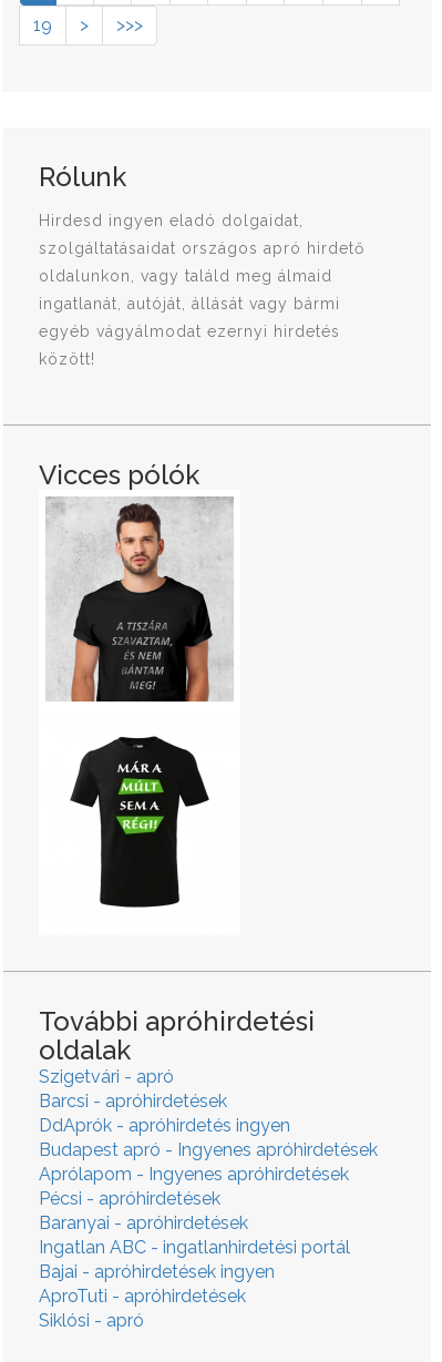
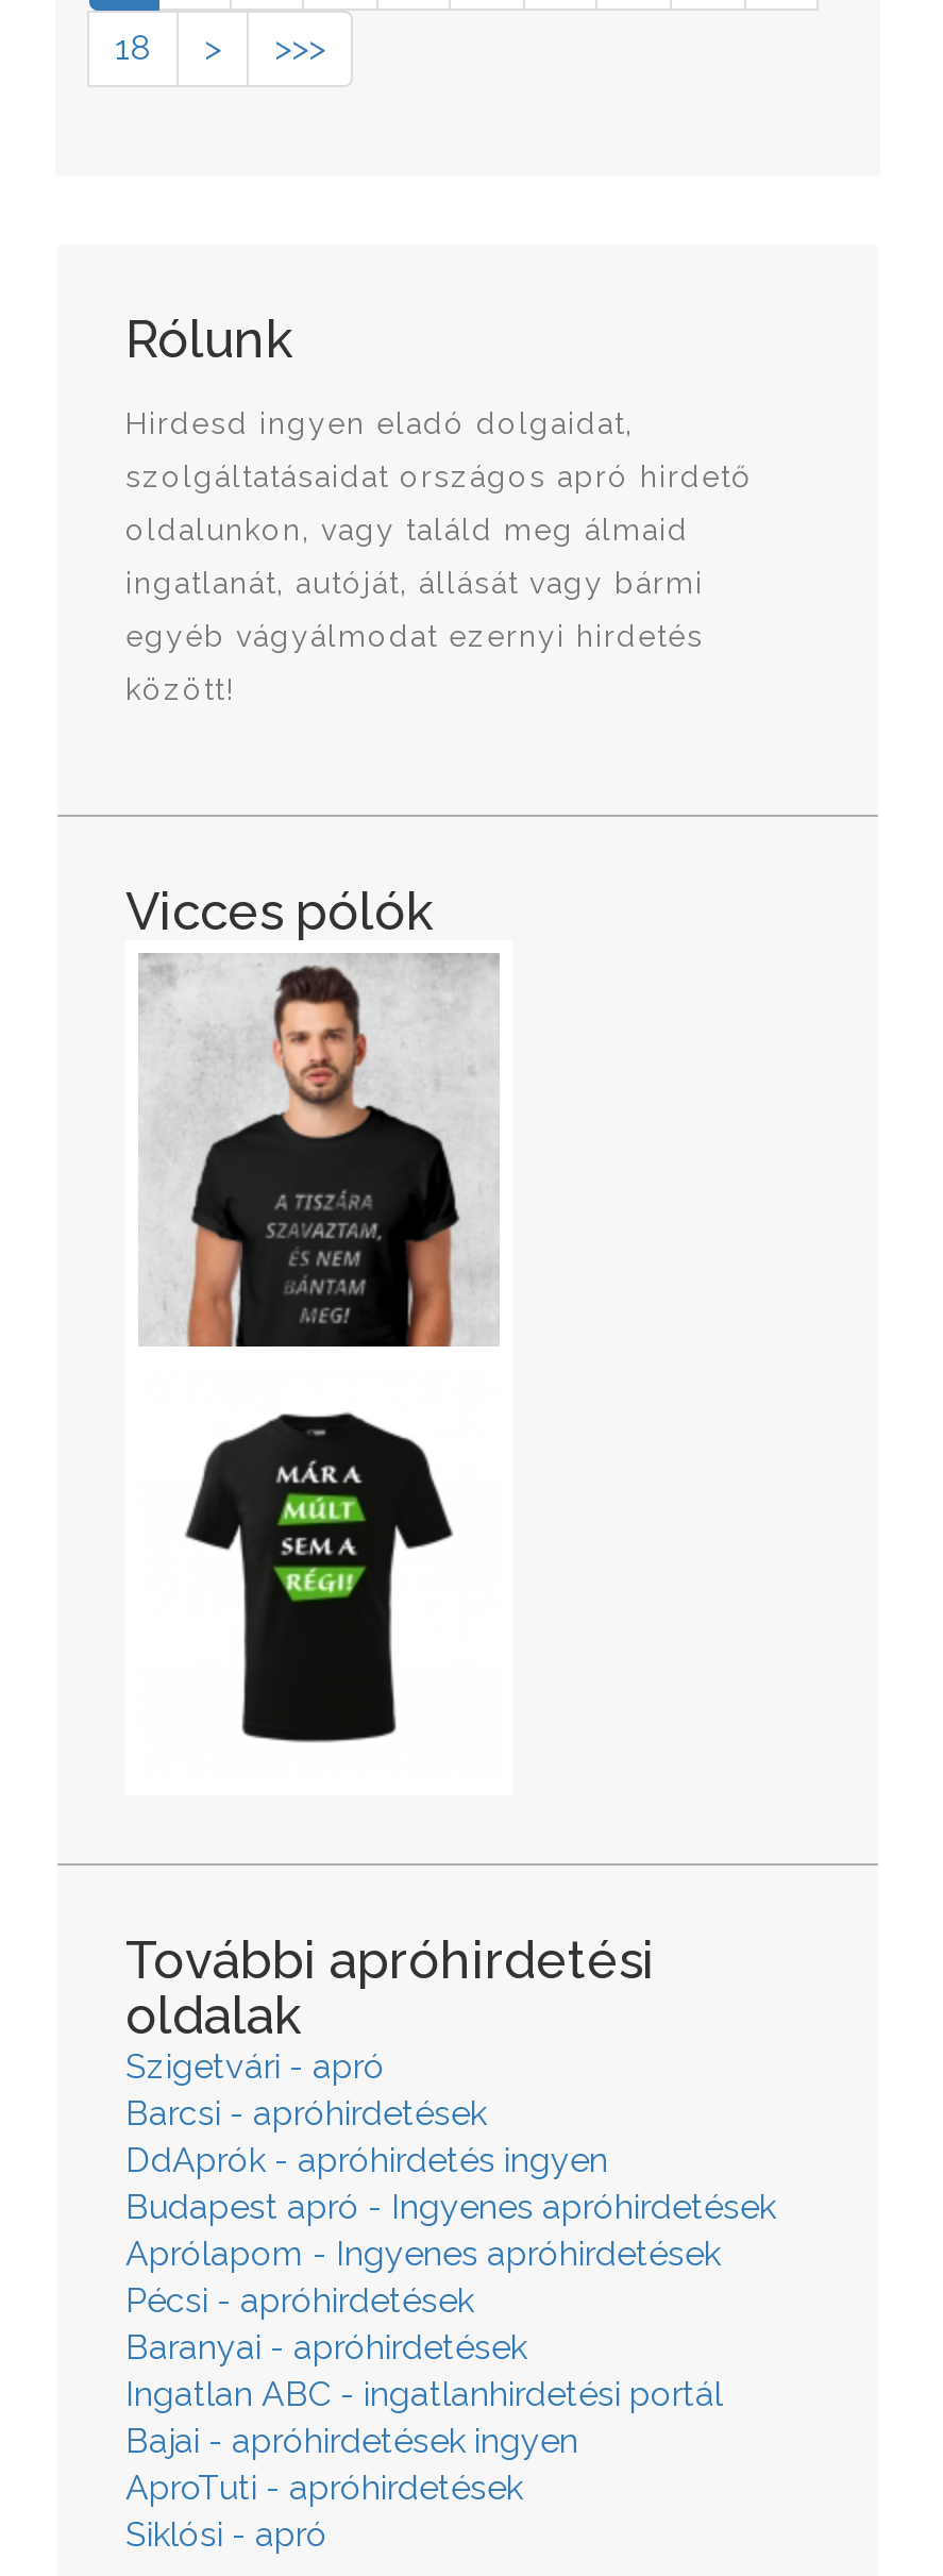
- 19
+ 18
